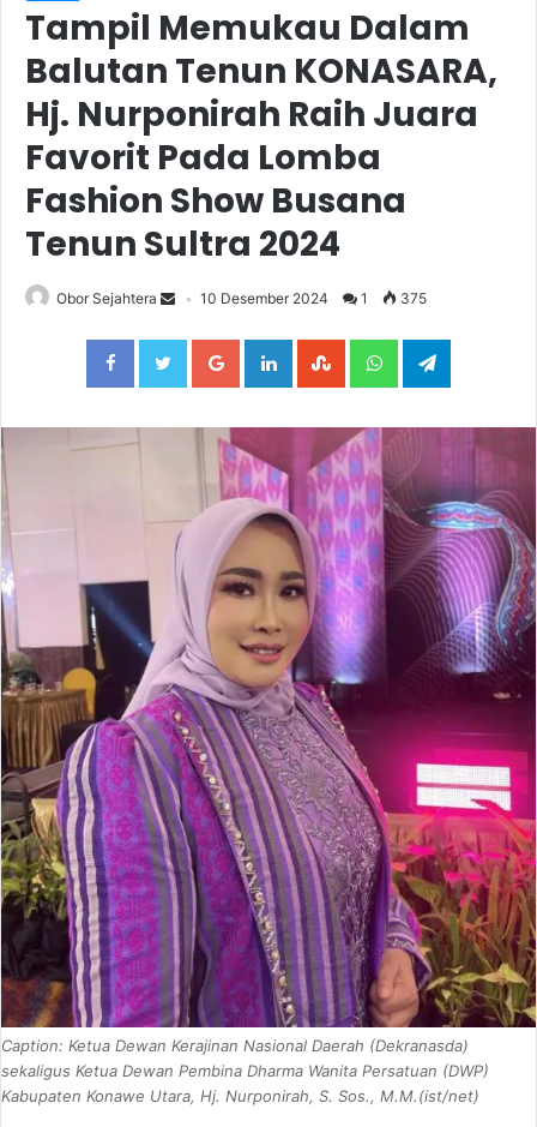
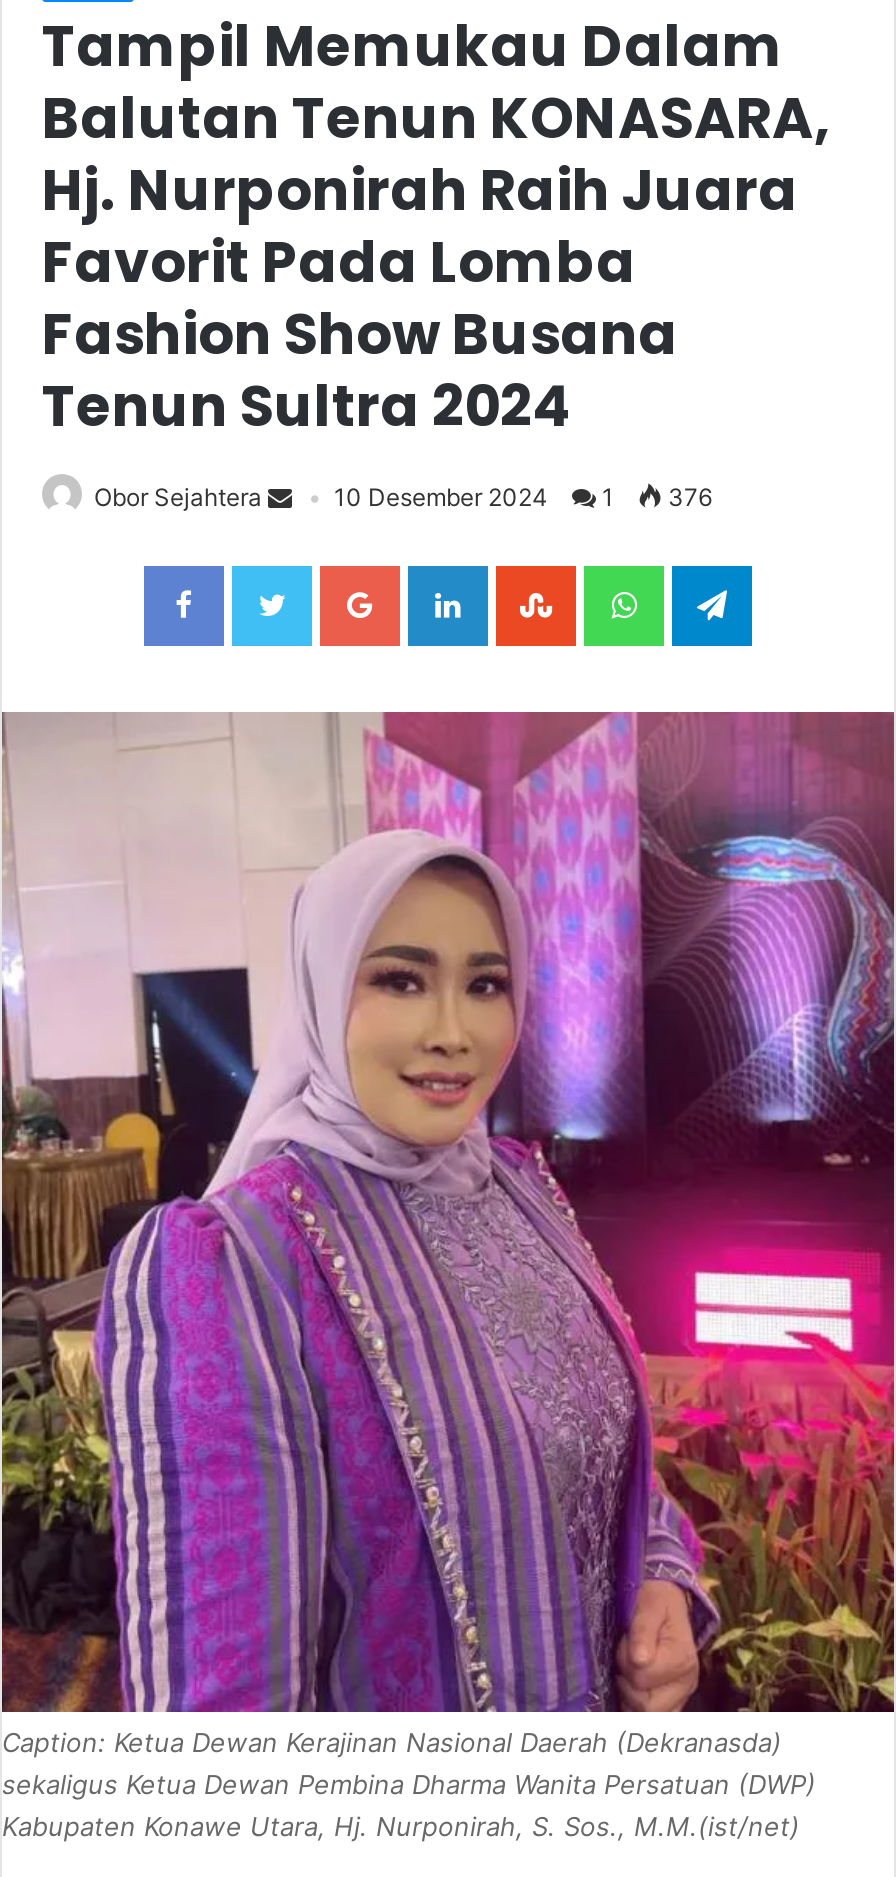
- 10 Desember 2024 1 375
+ 10 Desember 2024 1 376
